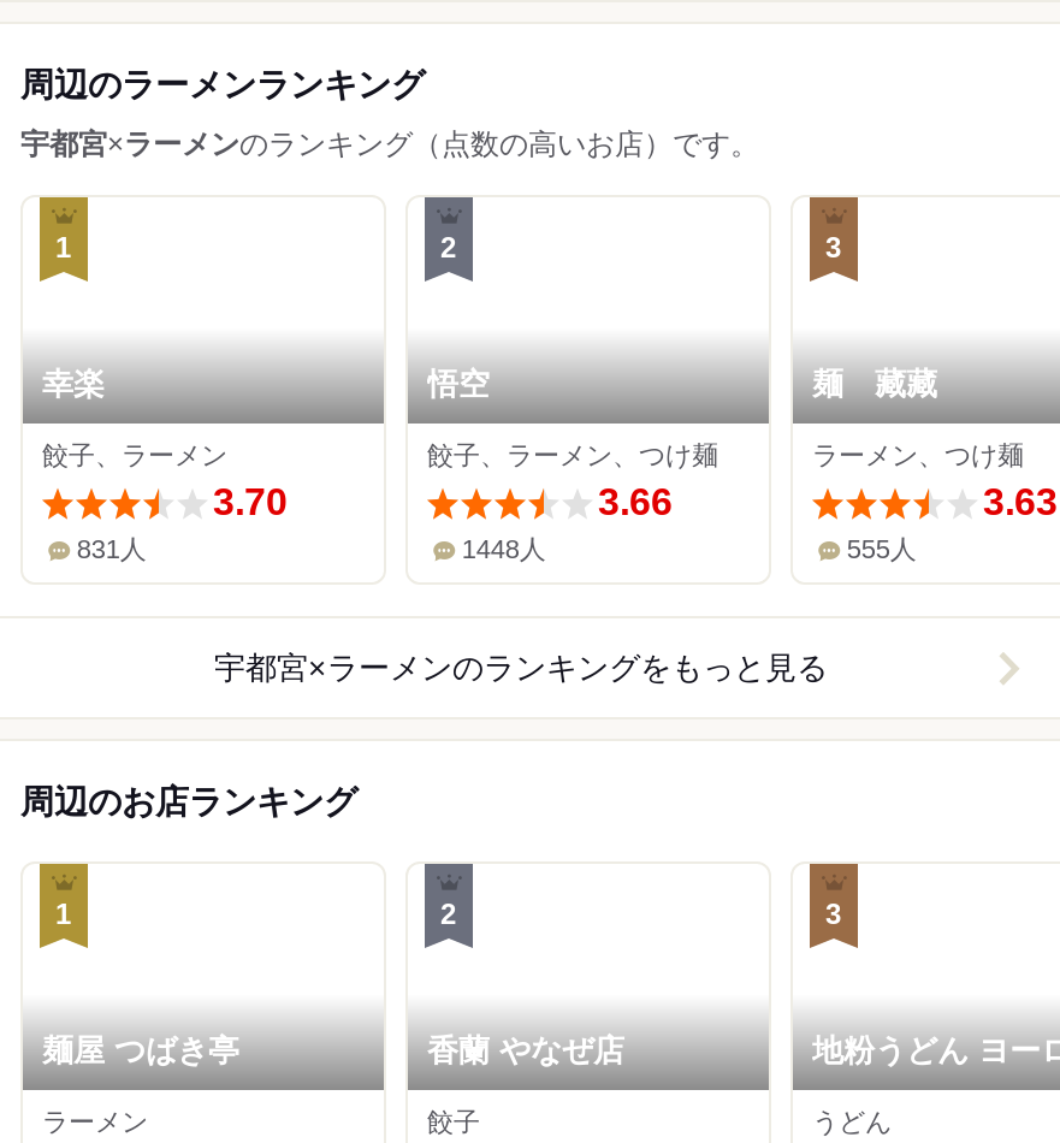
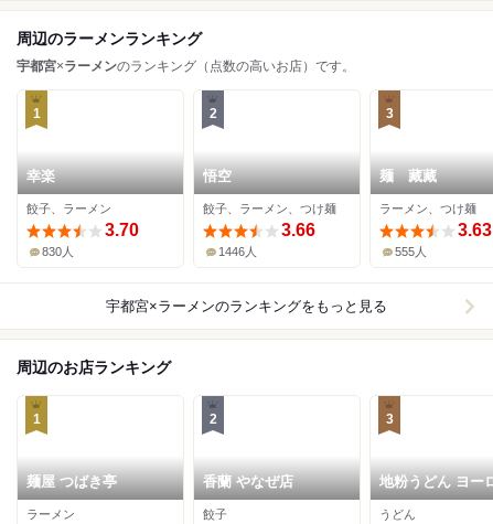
- 831人
+ 830人

- 1448人
+ 1446人
